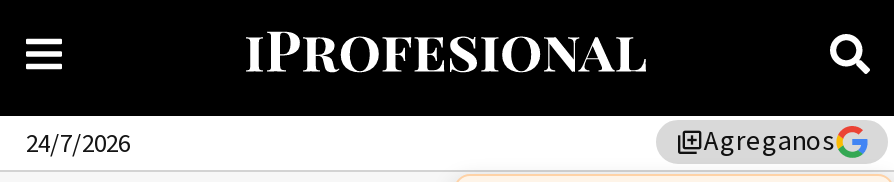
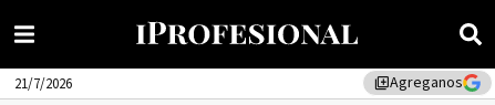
- 24/7/2026
+ 21/7/2026
